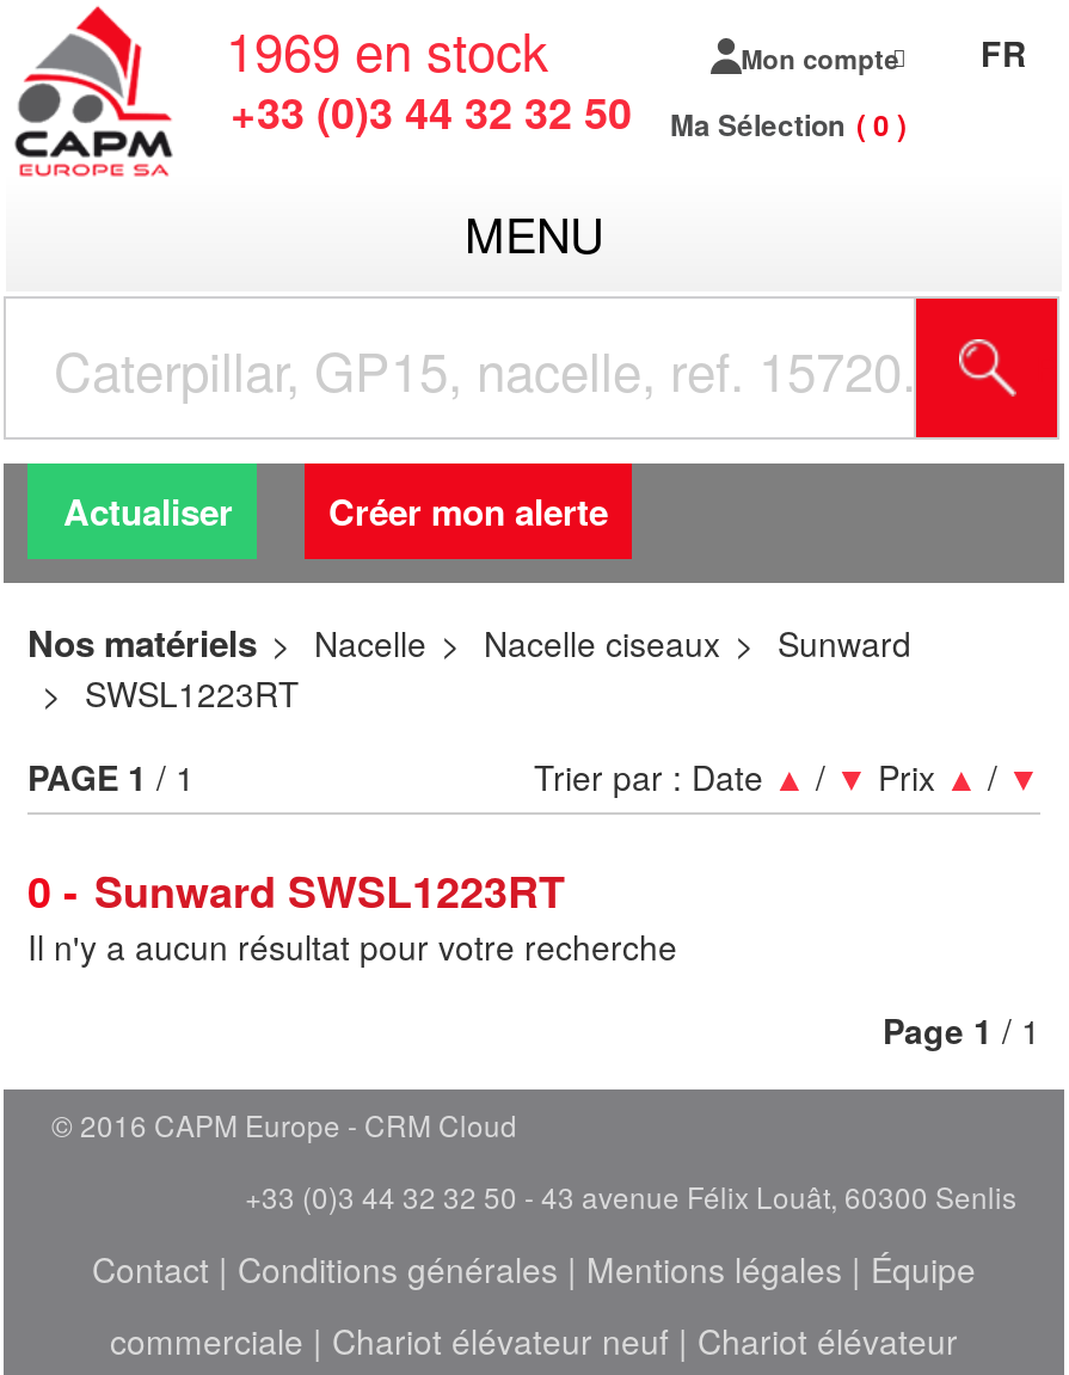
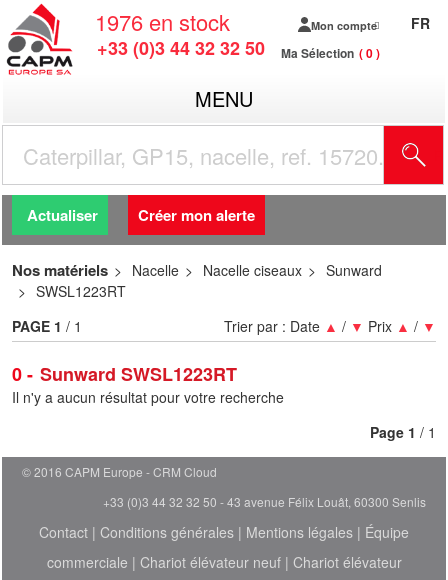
- 1969 en stock
+ 1976 en stock
